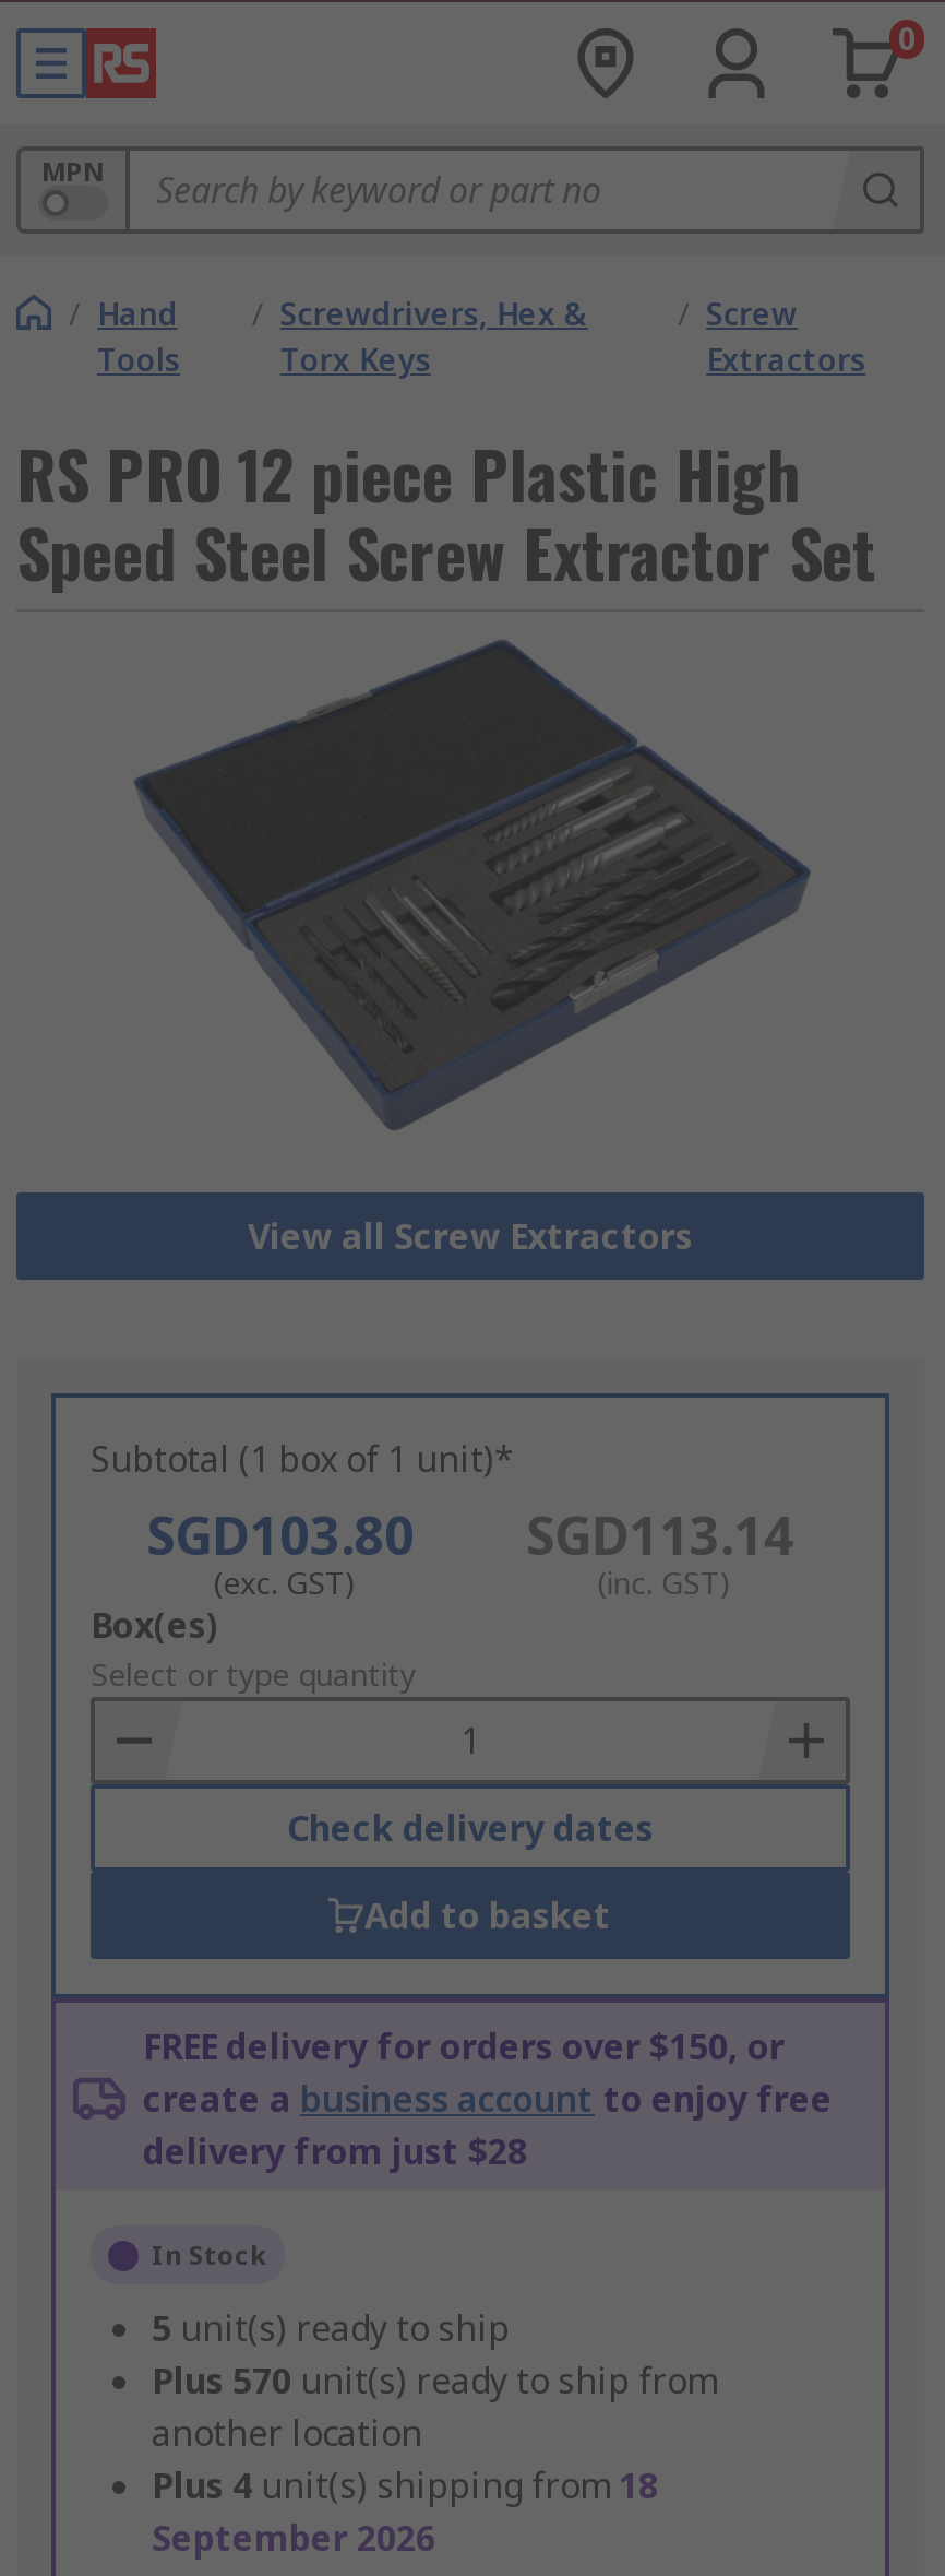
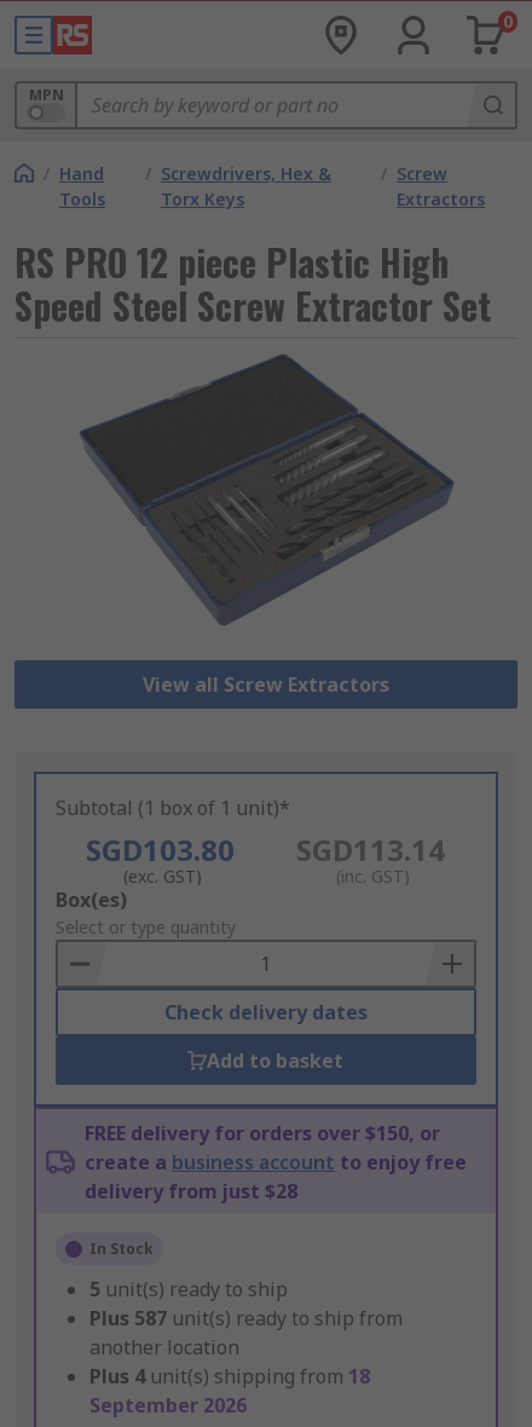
- Plus 570 unit(s) ready to ship from
+ Plus 587 unit(s) ready to ship from
